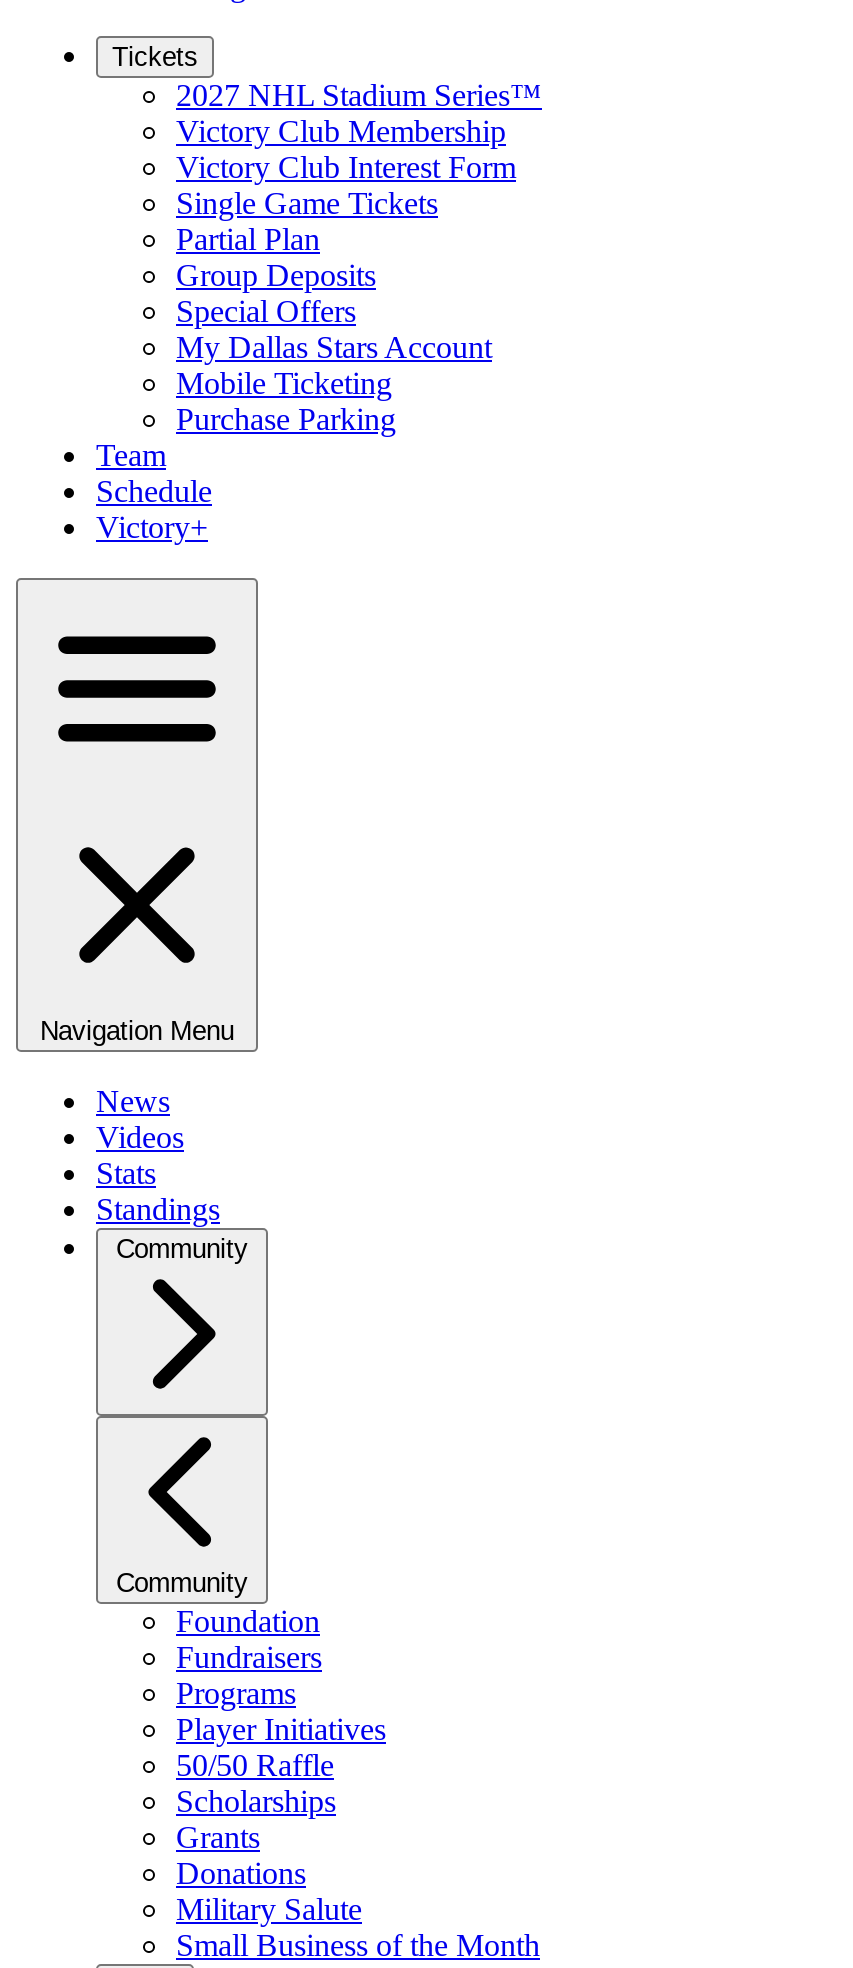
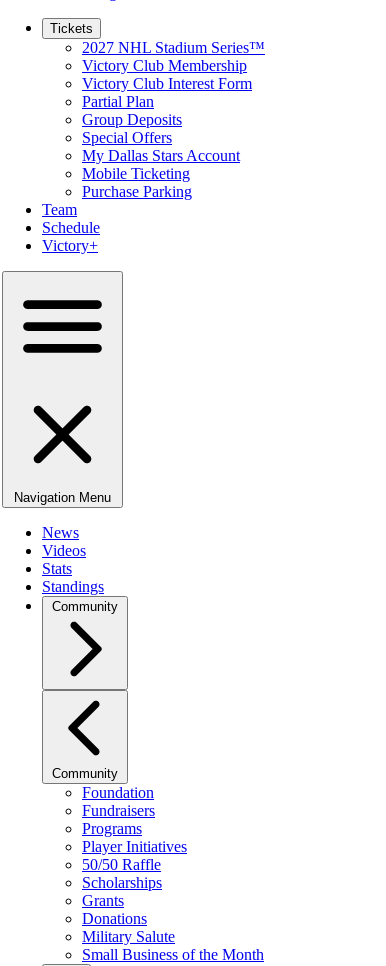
- Single Game Tickets
